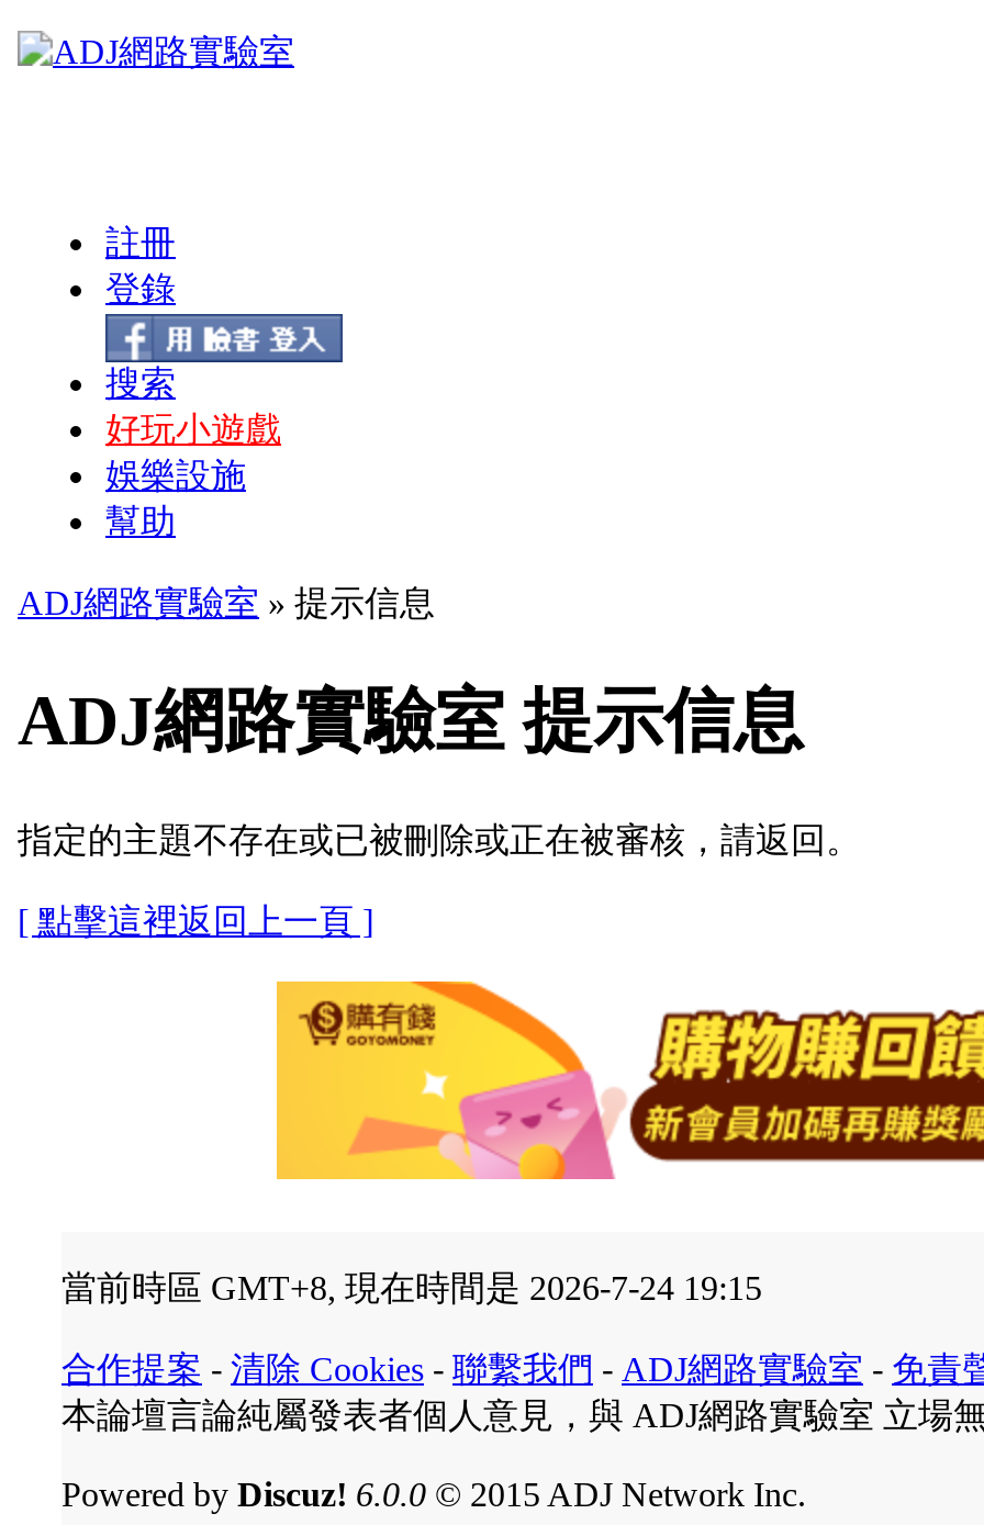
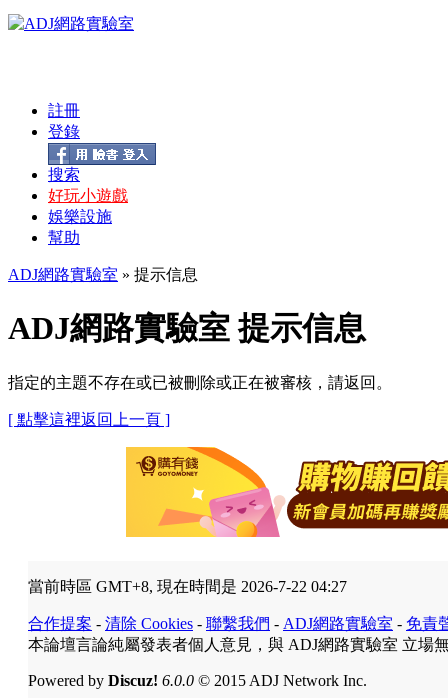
- 當前時區 GMT+8, 現在時間是 2026-7-24 19:15
+ 當前時區 GMT+8, 現在時間是 2026-7-22 04:27
